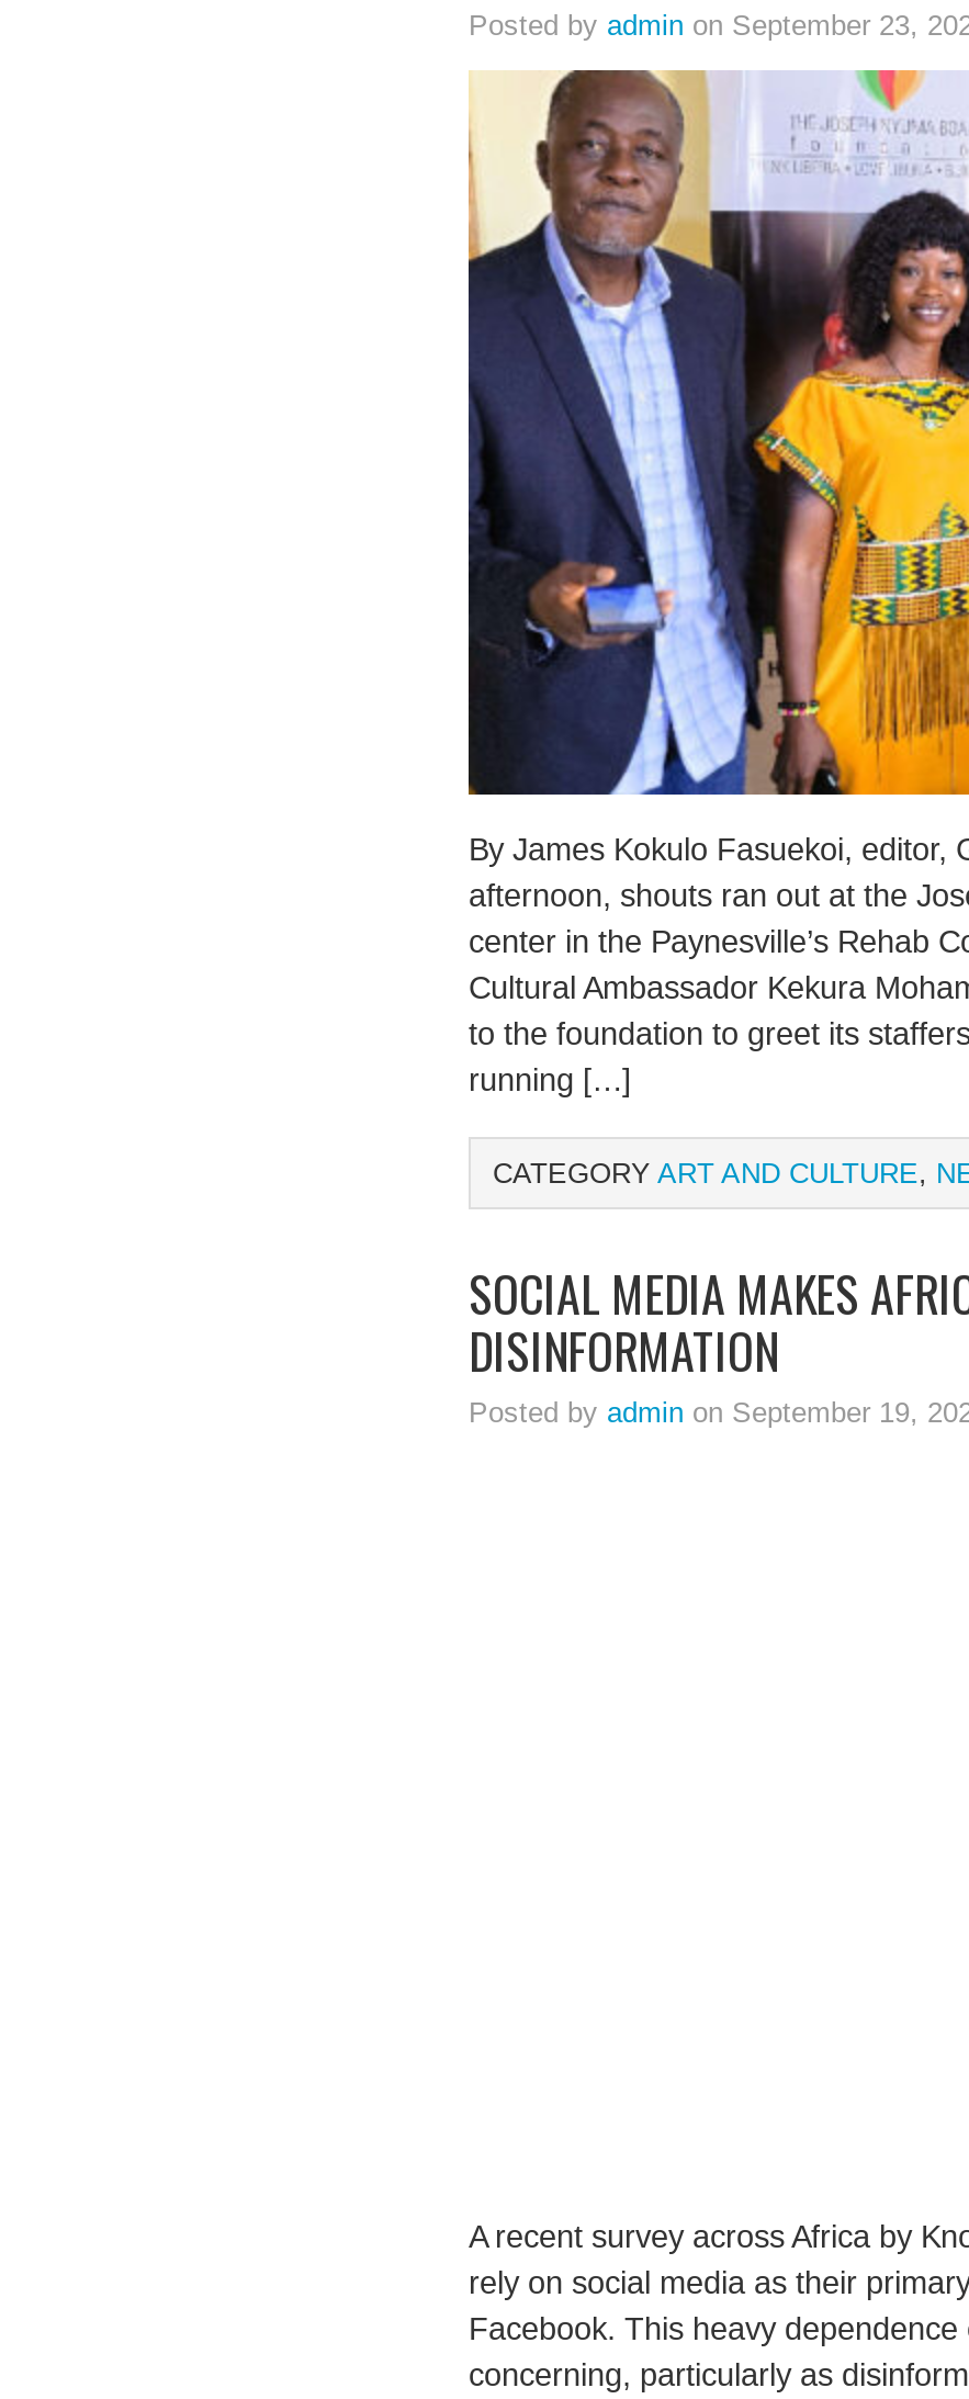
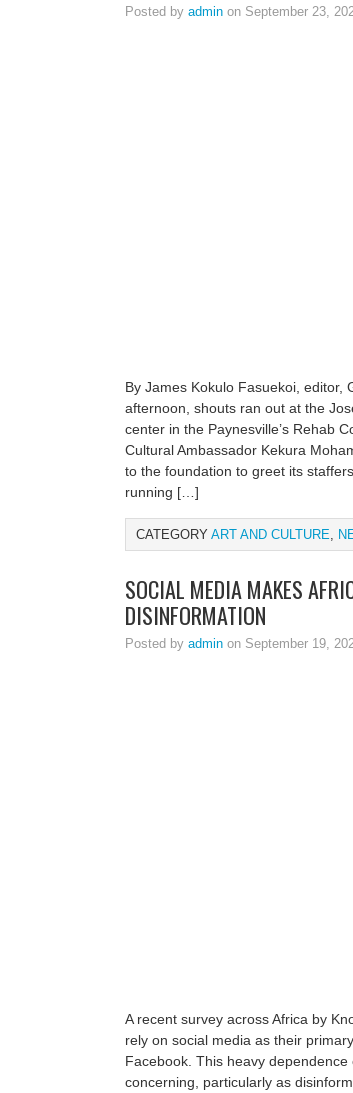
- [image]
